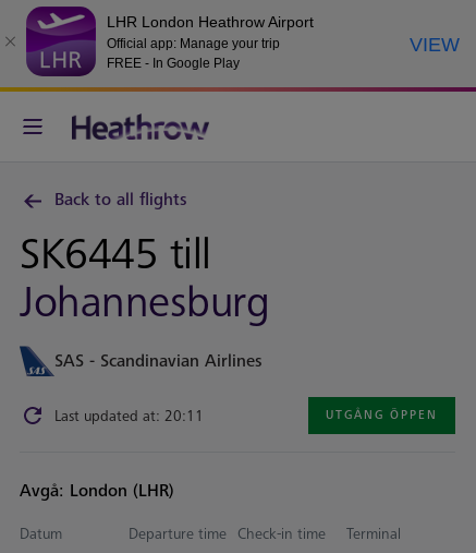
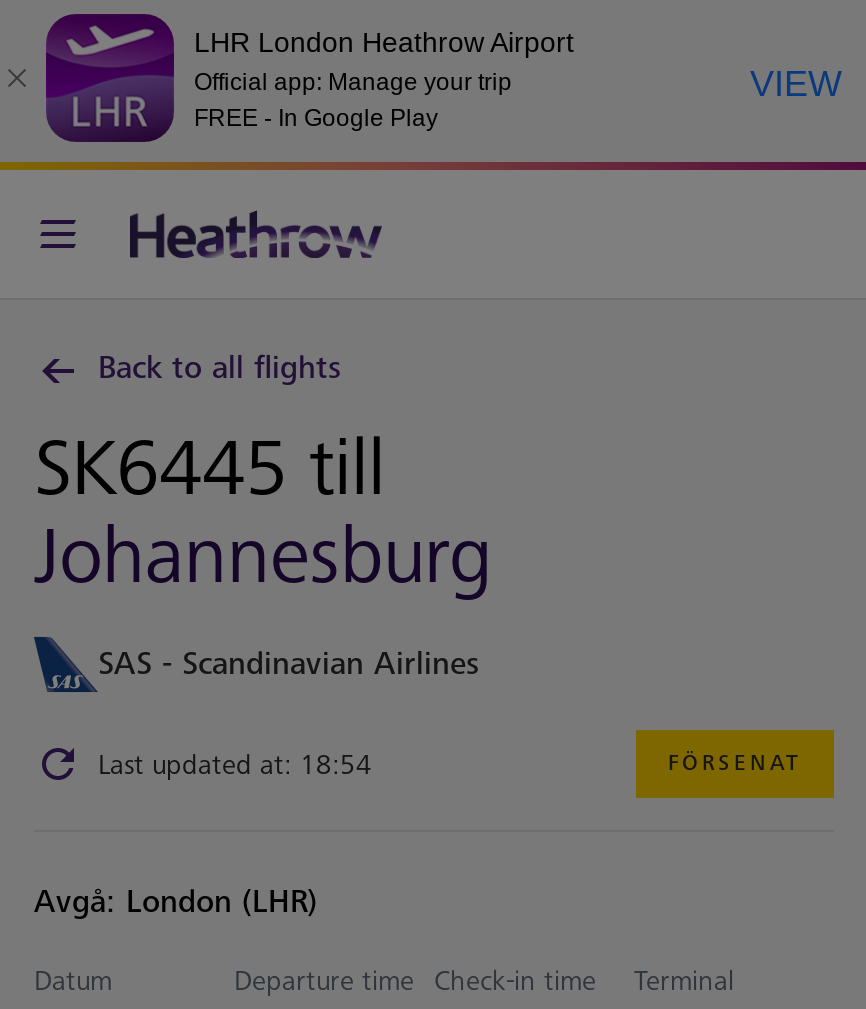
- Last updated at: 20:11
- UTGÅNG ÖPPEN
+ Last updated at: 18:54
+ FÖRSENAT
